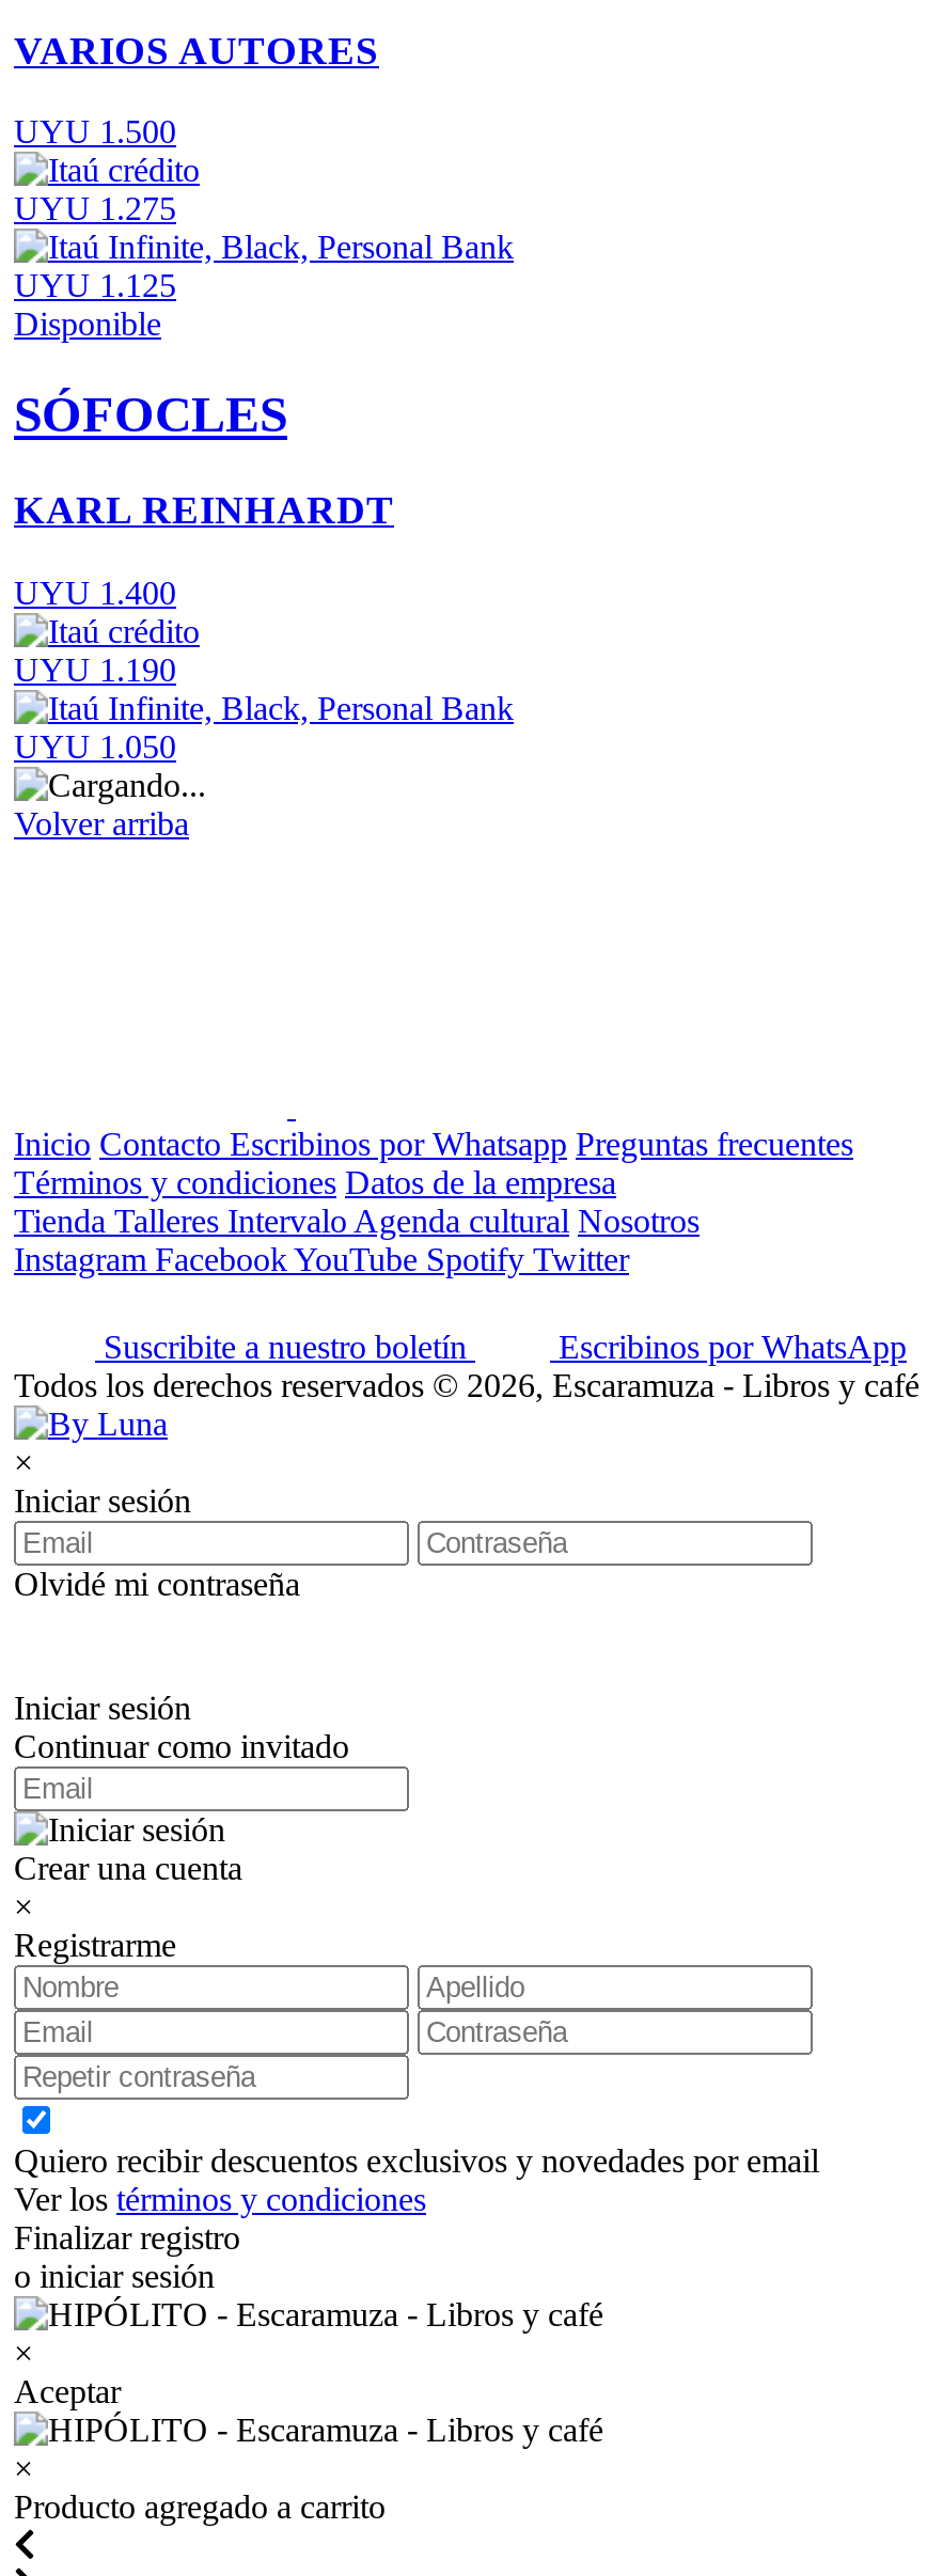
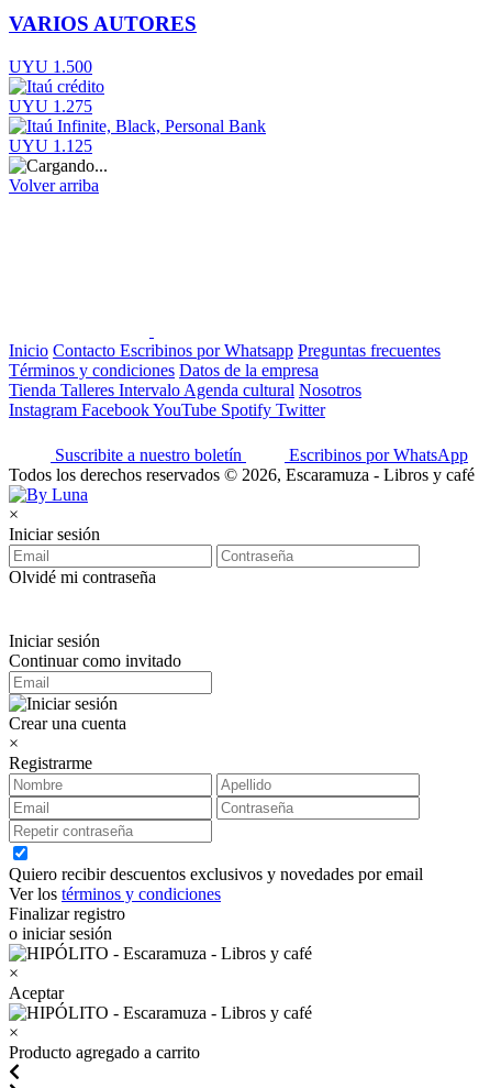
- Disponible
- SÓFOCLES
- KARL REINHARDT
- UYU 1.400
- UYU 1.190
- UYU 1.050
